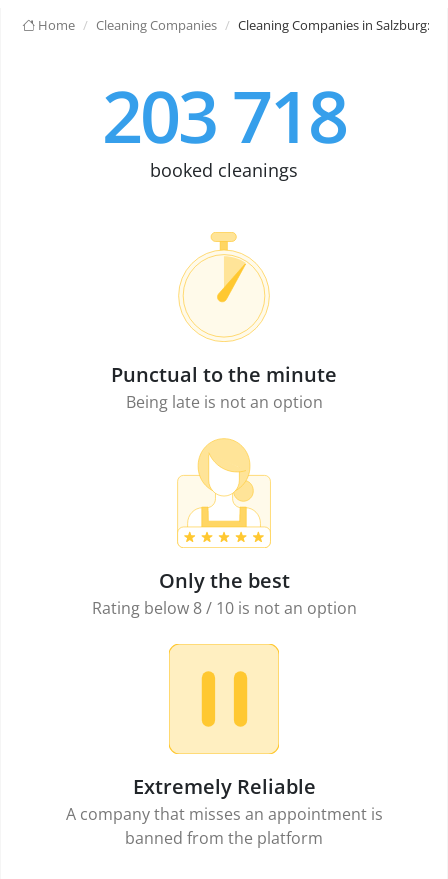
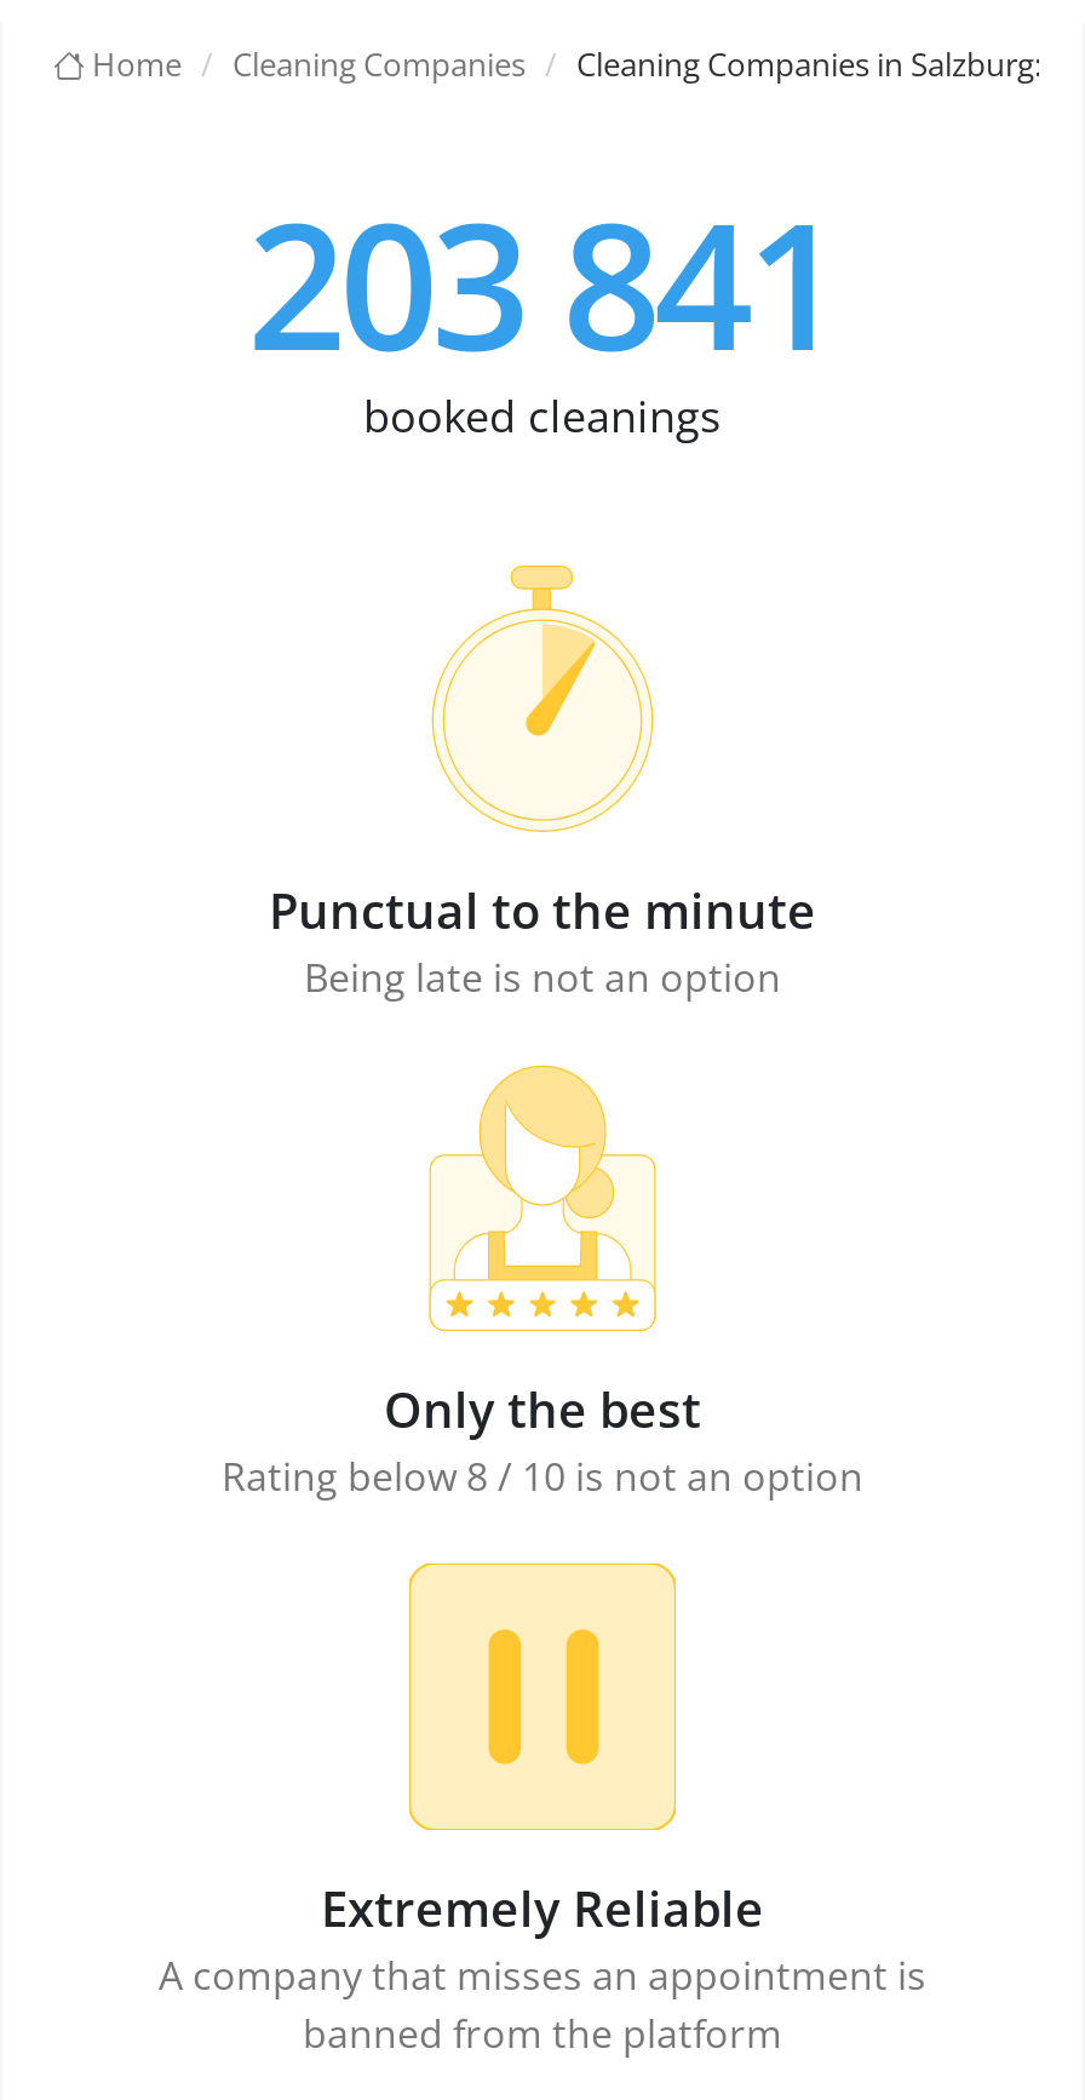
- 203 718
+ 203 841
